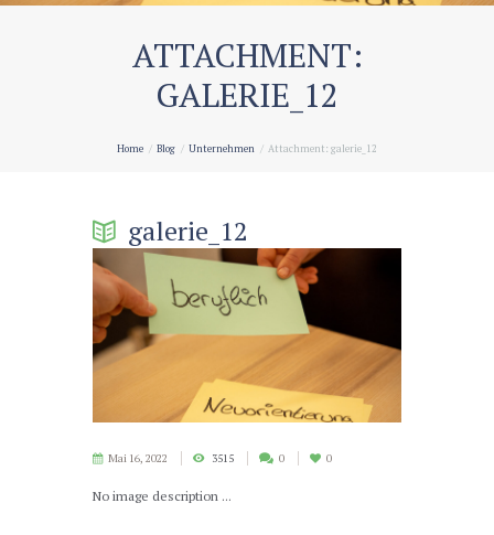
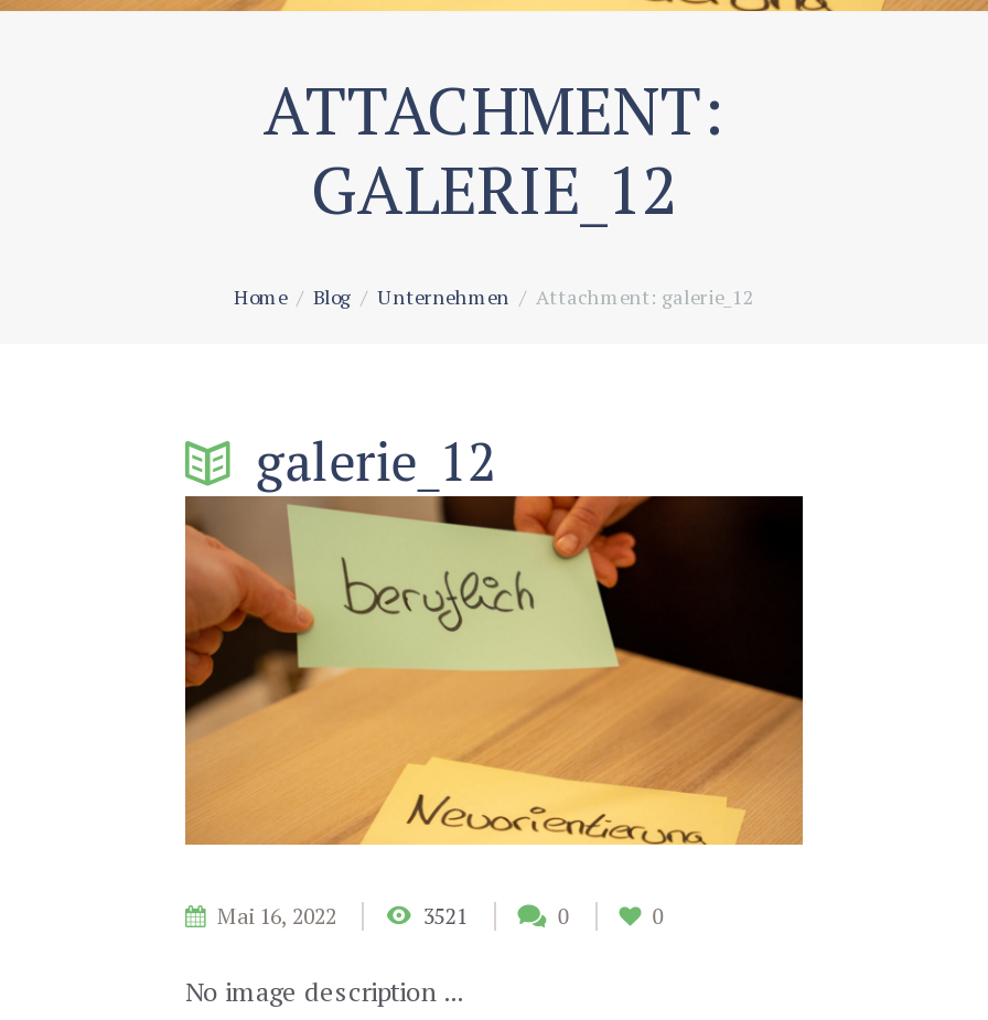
- 3515
+ 3521
